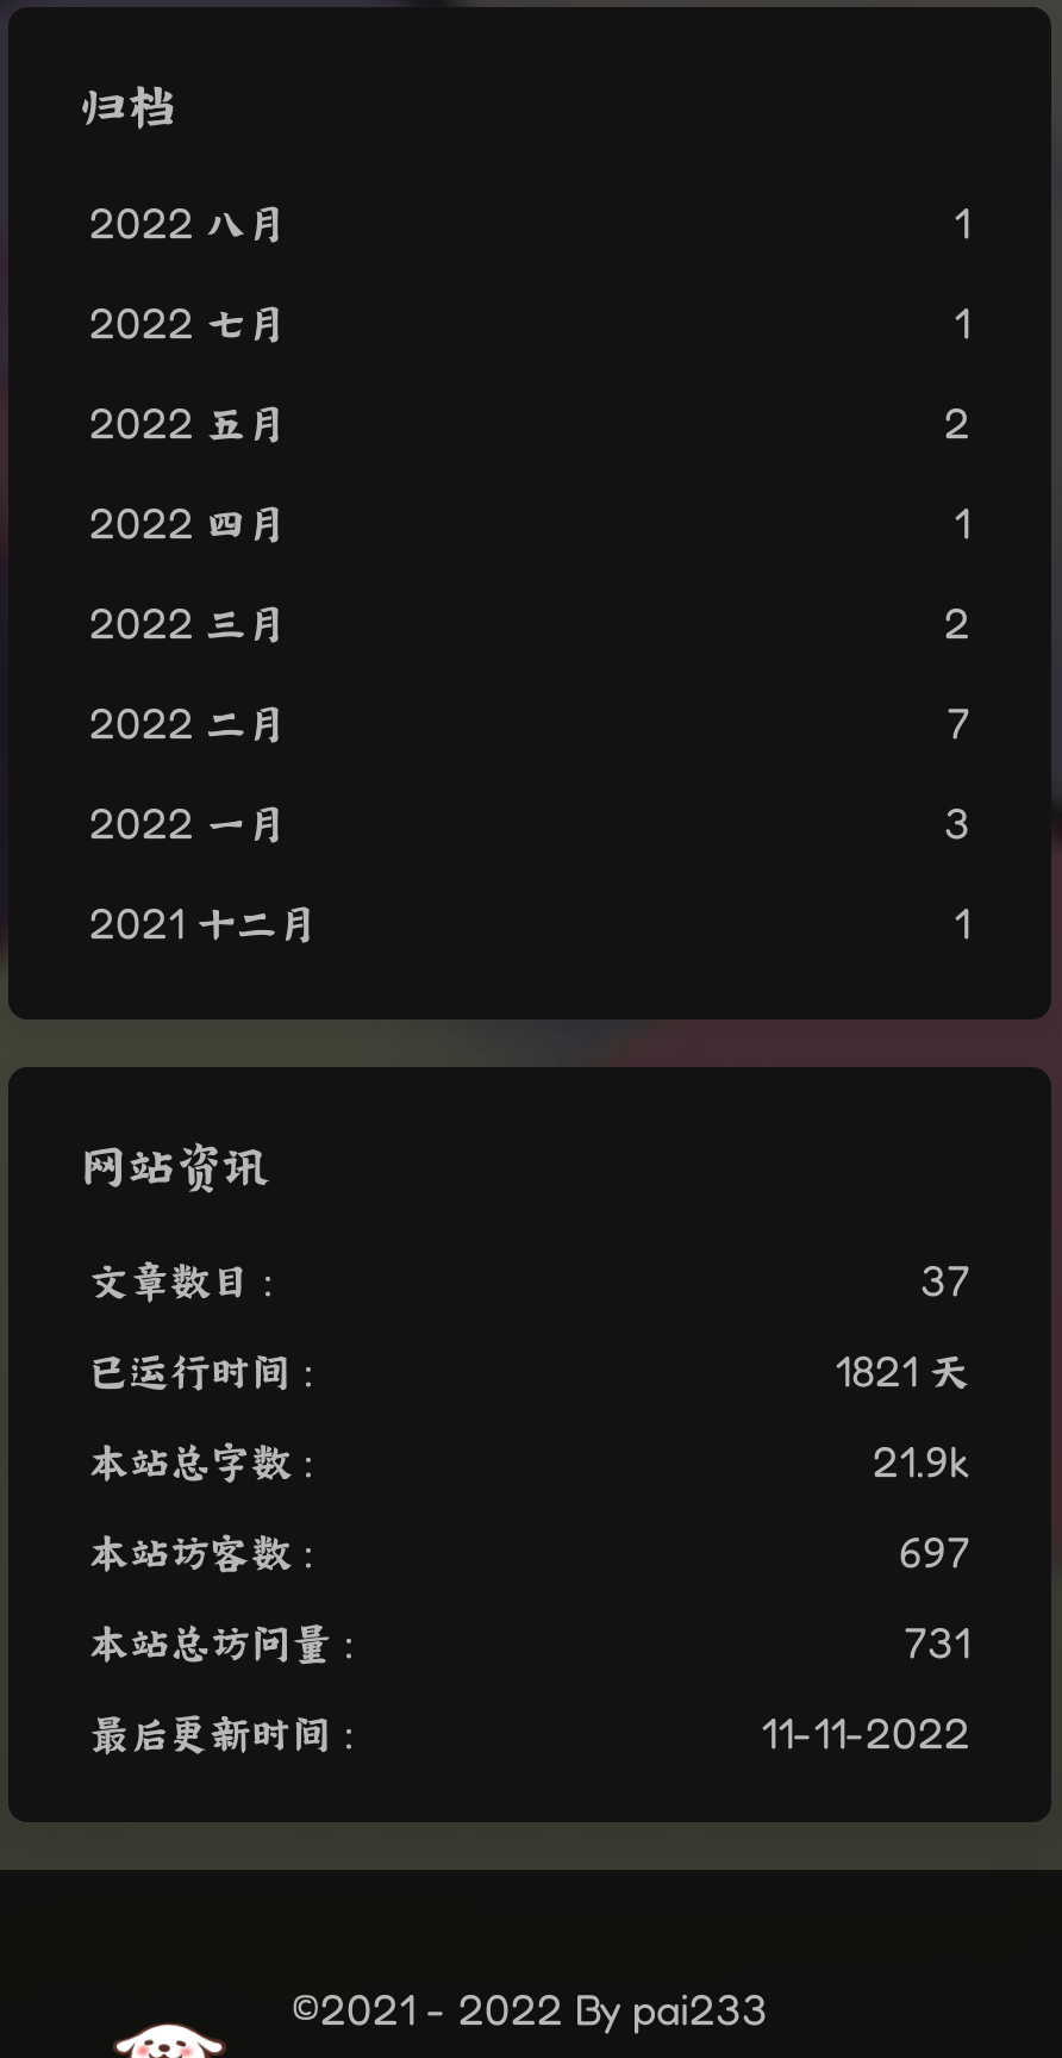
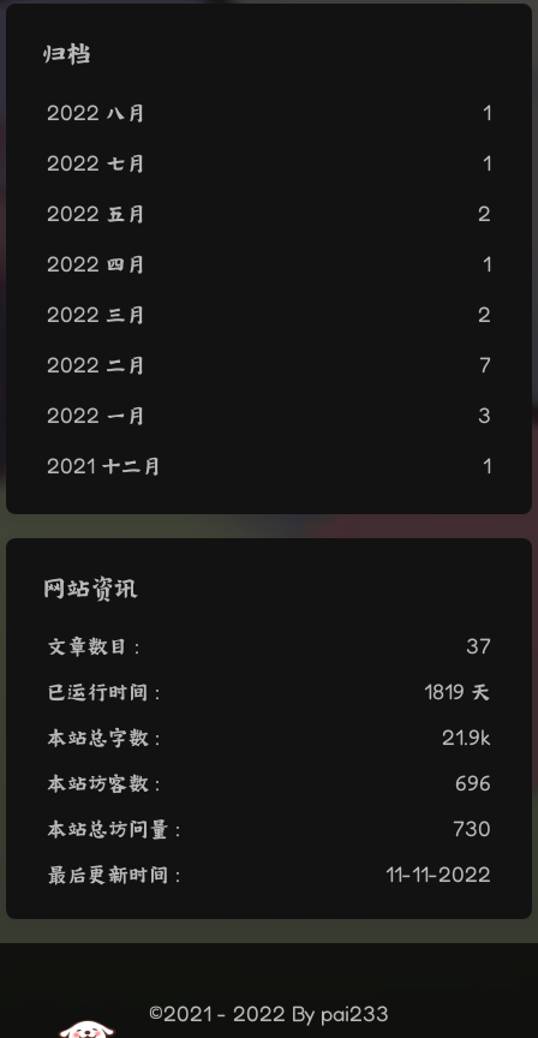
- 1821 天
+ 1819 天

- 697
+ 696

- 731
+ 730
